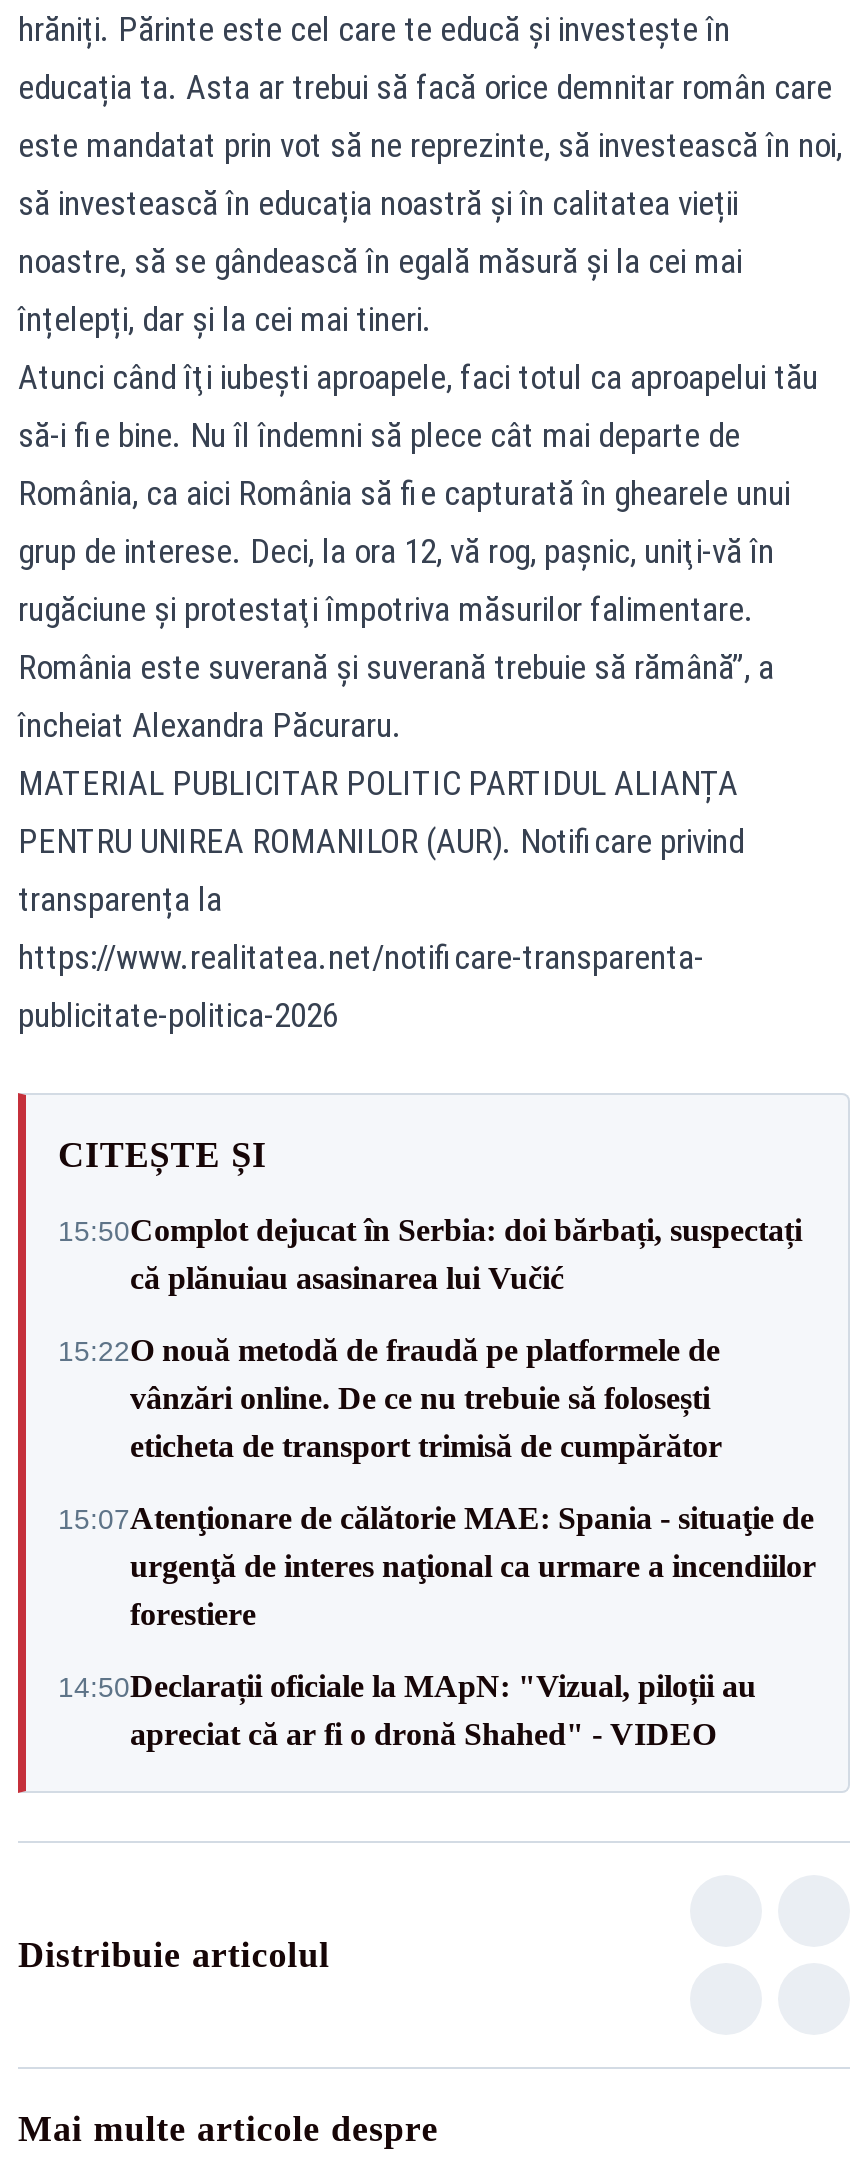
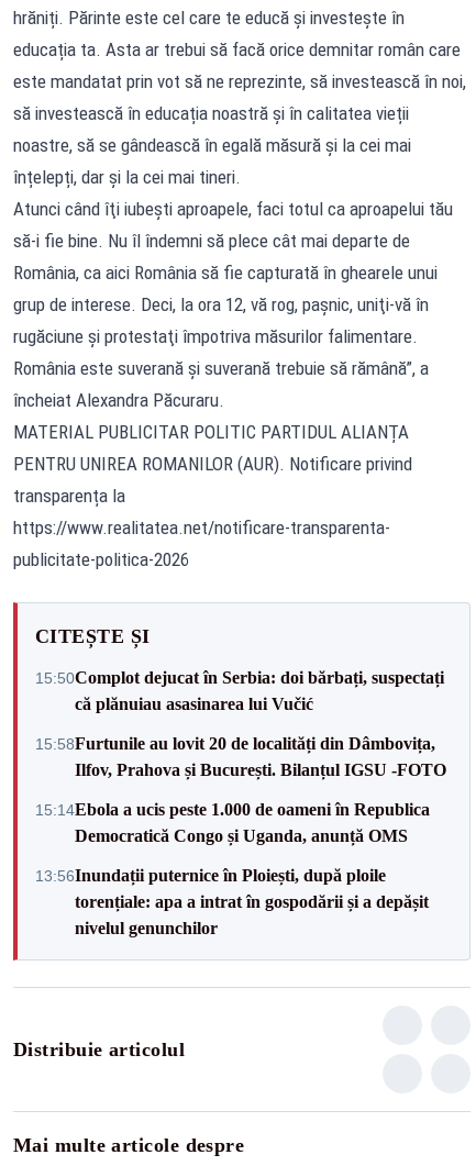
- 15:22O nouă metodă de fraudă pe platformele de
- vânzări online. De ce nu trebuie să folosești
- eticheta de transport trimisă de cumpărător
+ 15:58Furtunile au lovit 20 de localități din Dâmbovița,
+ Ilfov, Prahova și București. Bilanțul IGSU -FOTO

- 15:07Atenţionare de călătorie MAE: Spania - situaţie de
- urgenţă de interes naţional ca urmare a incendiilor
- forestiere
+ 15:14Ebola a ucis peste 1.000 de oameni în Republica
+ Democratică Congo și Uganda, anunță OMS

- 14:50Declarații oficiale la MApN: "Vizual, piloții au
- apreciat că ar fi o dronă Shahed" - VIDEO
+ 13:56Inundații puternice în Ploiești, după ploile
+ torențiale: apa a intrat în gospodării și a depășit
+ nivelul genunchilor
